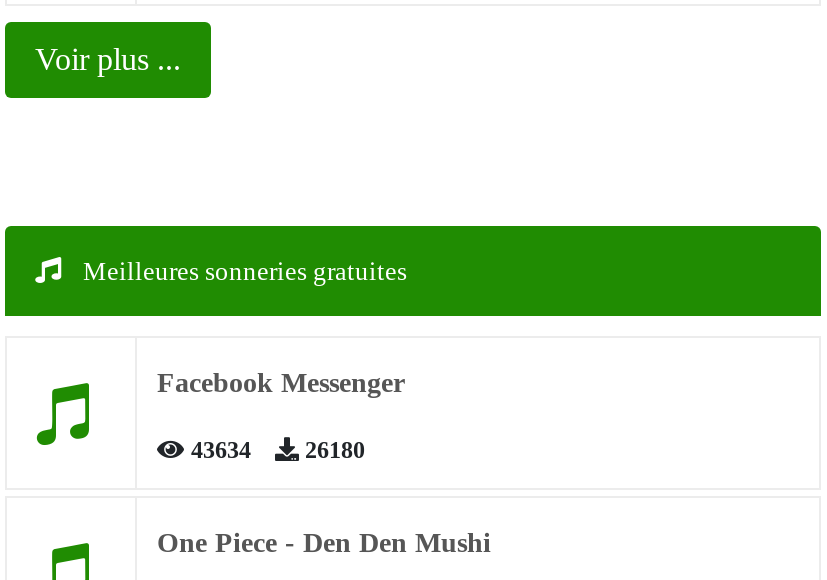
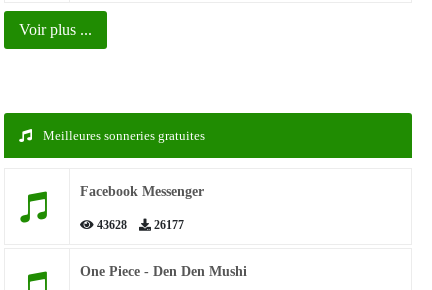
- 43634
+ 43628

- 26180
+ 26177
